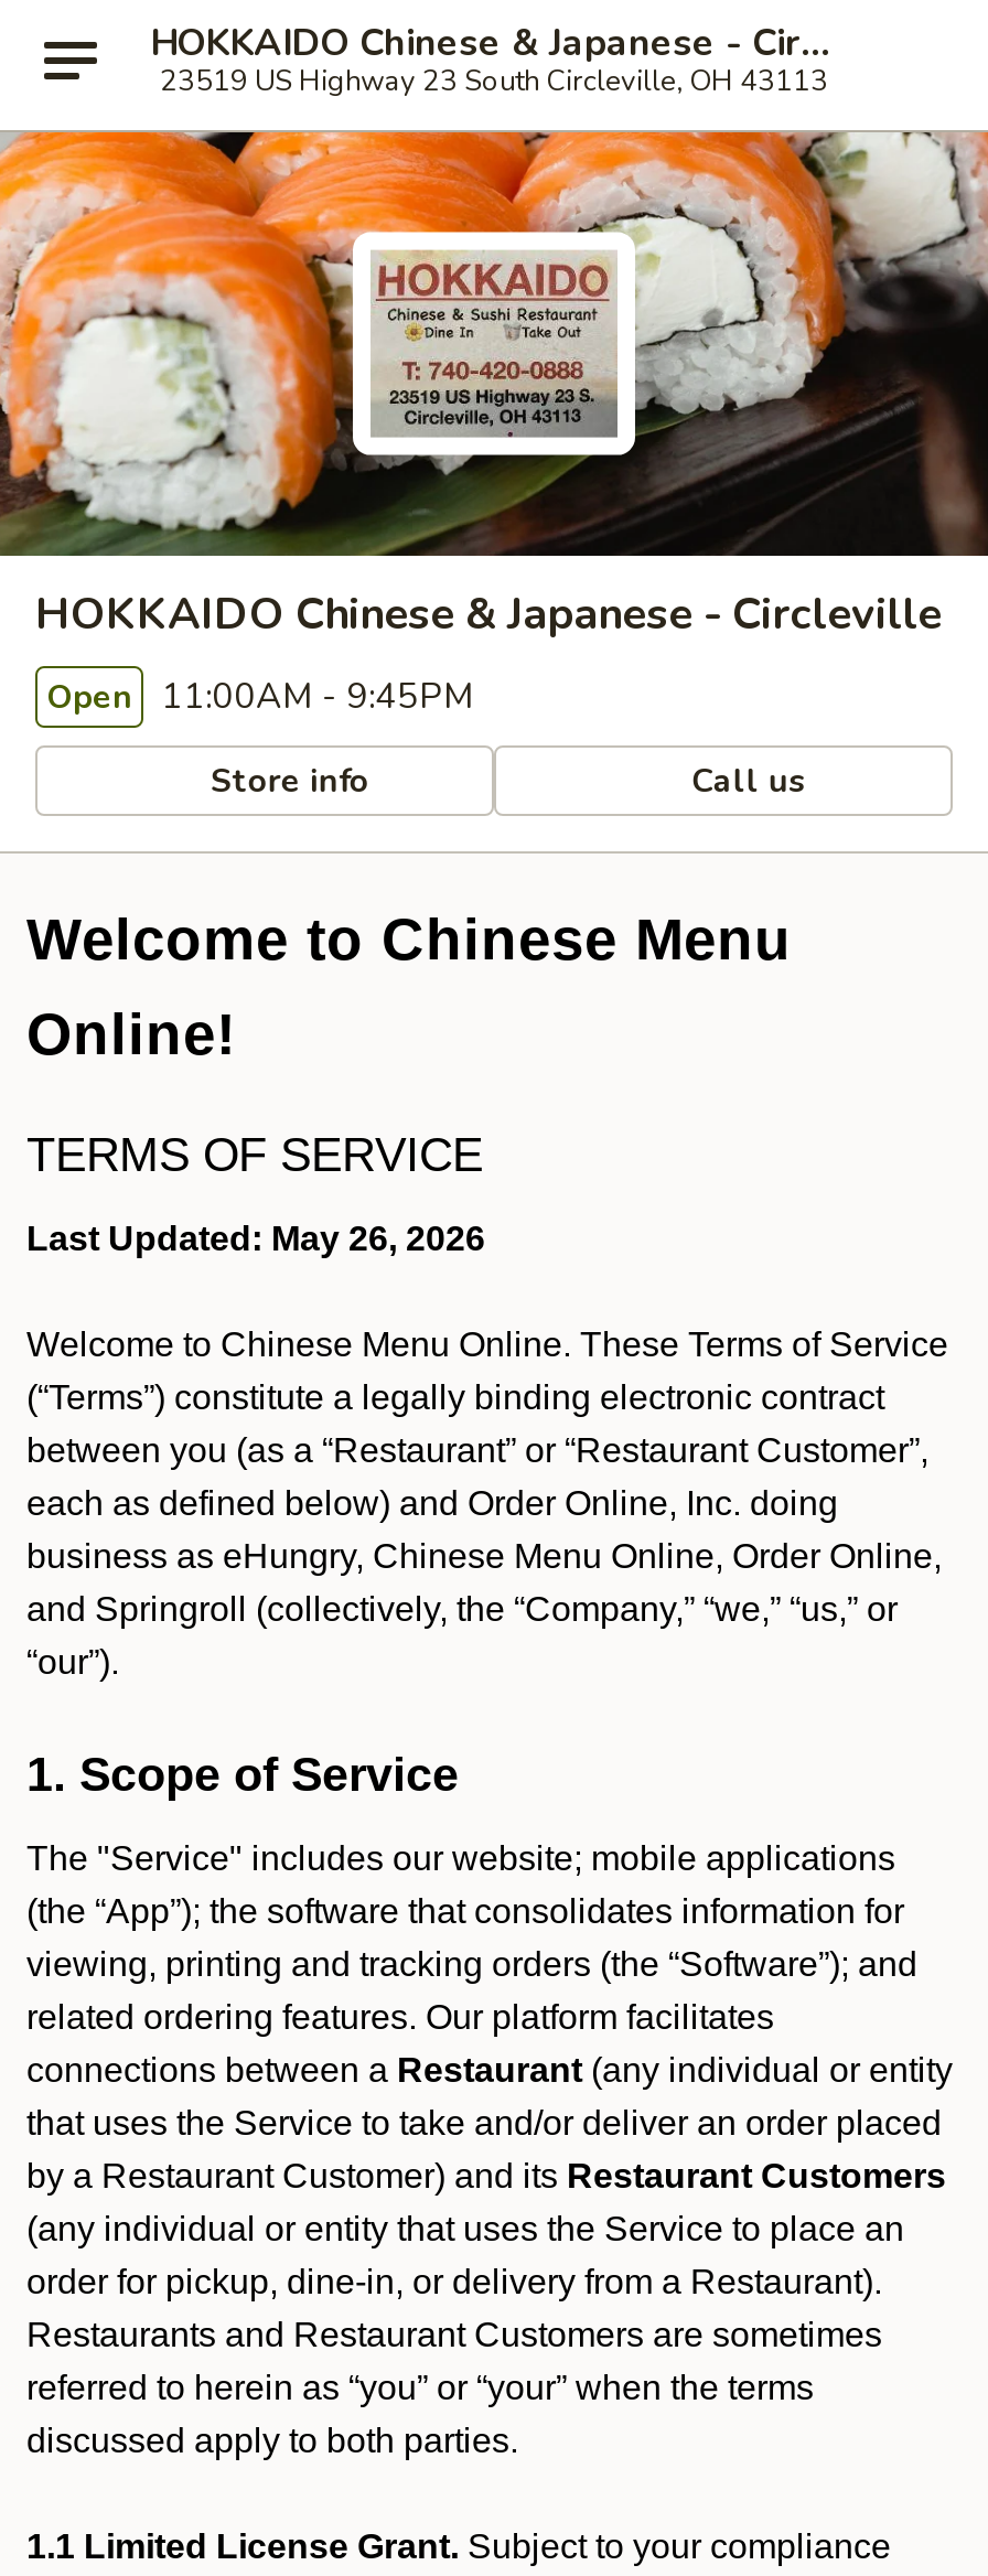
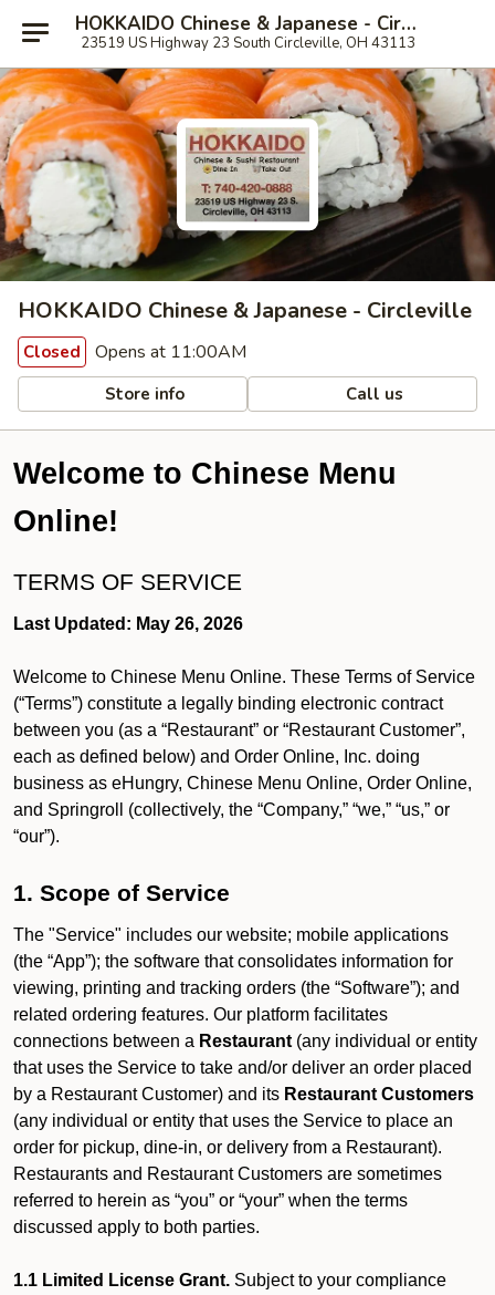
- Open 11:00AM - 9:45PM
+ Closed Opens at 11:00AM
